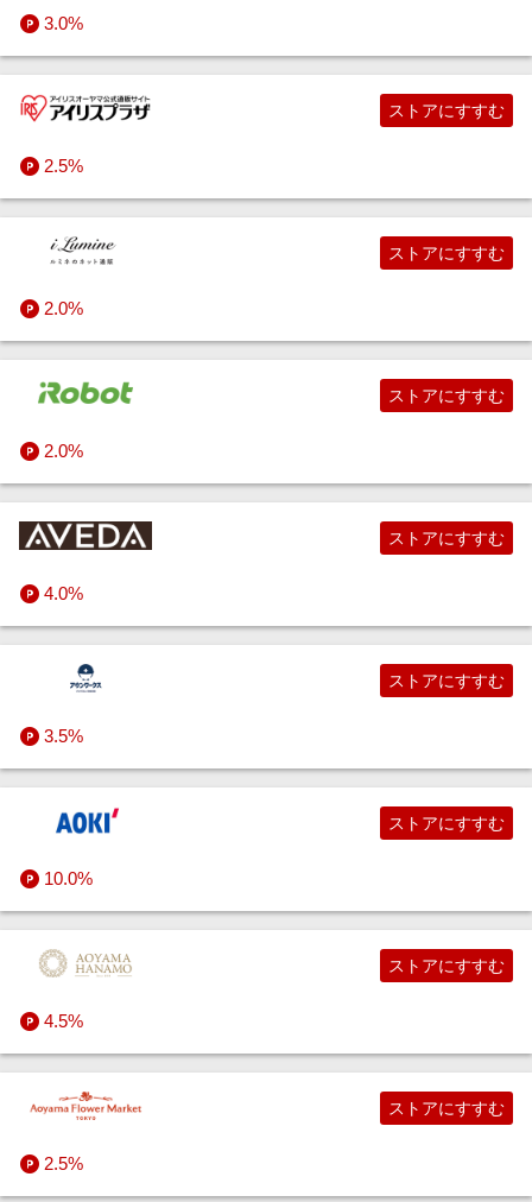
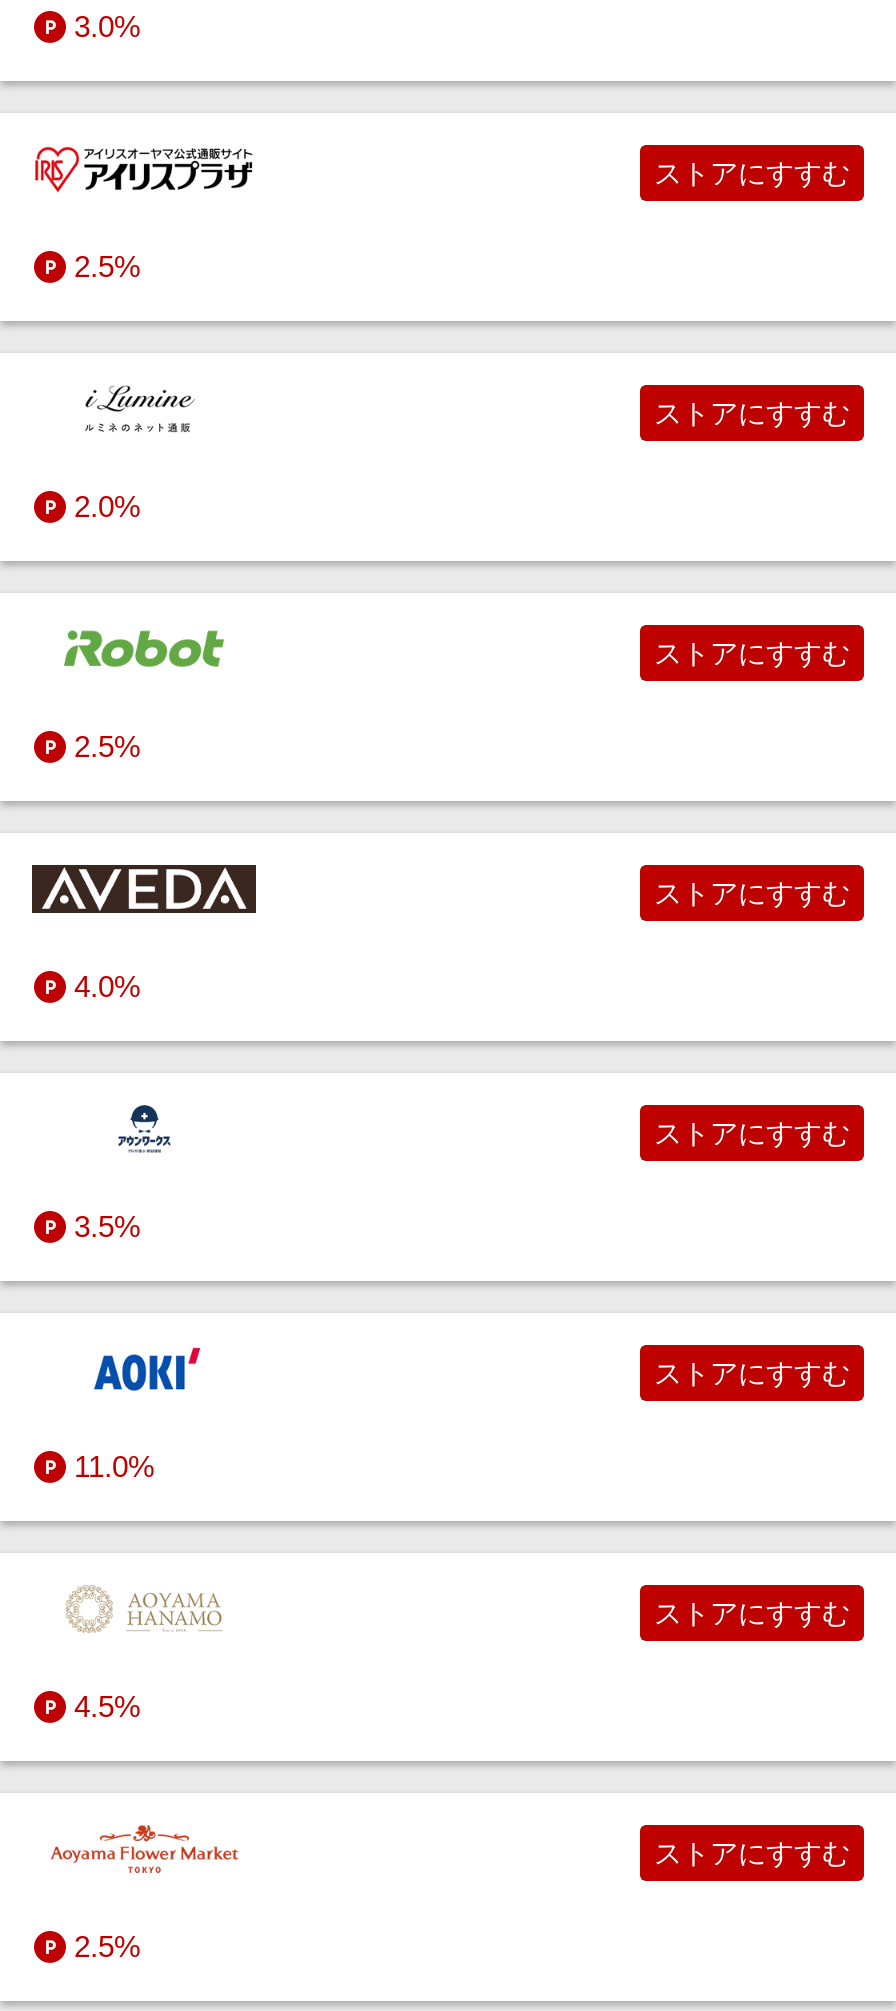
- 2.0%
+ 2.5%

- 10.0%
+ 11.0%
